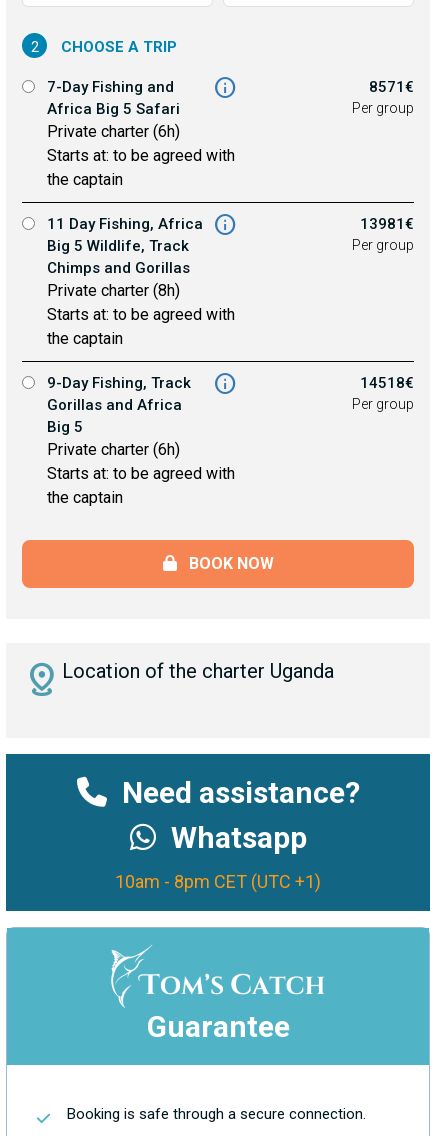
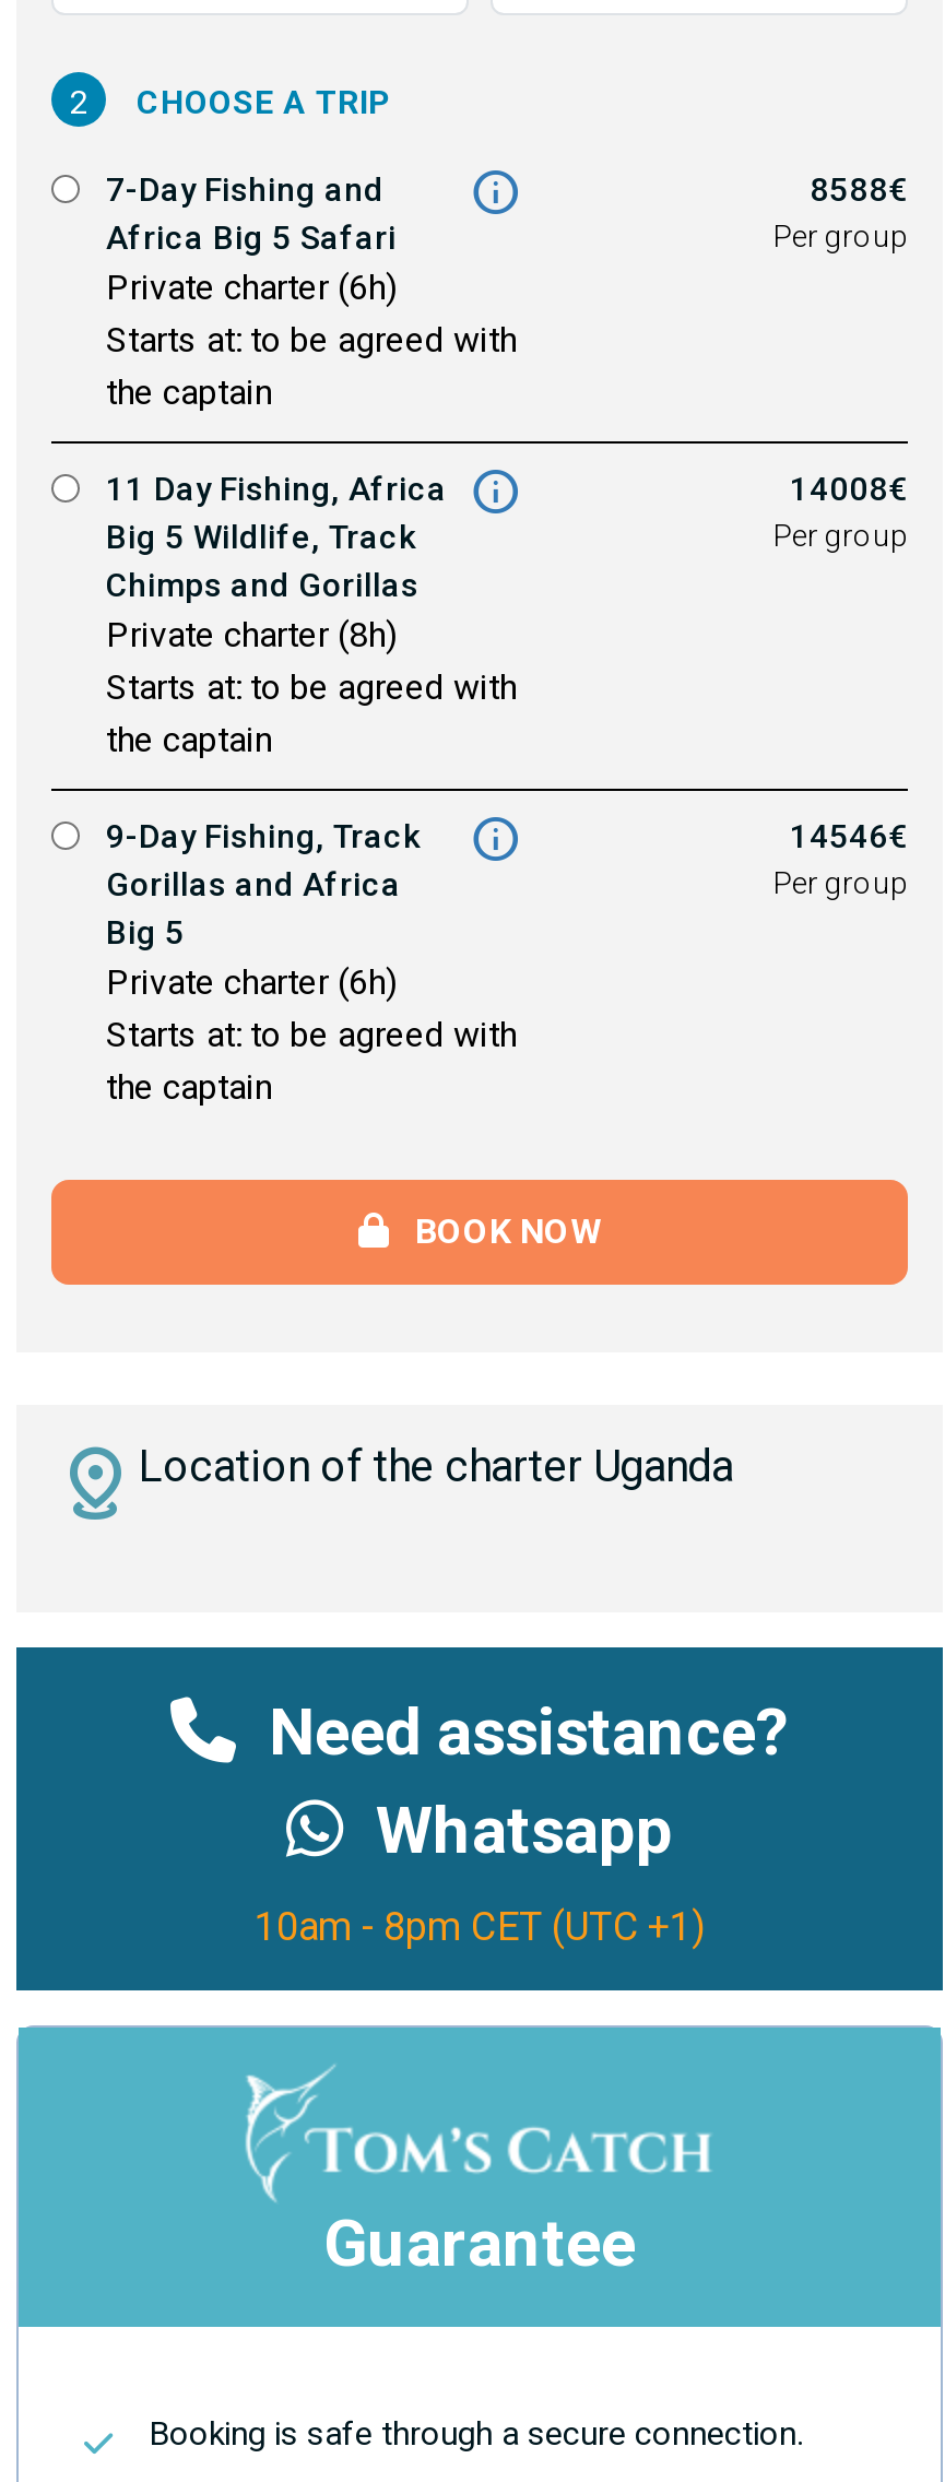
- 8571€
+ 8588€

- 13981€
+ 14008€

- 14518€
+ 14546€
